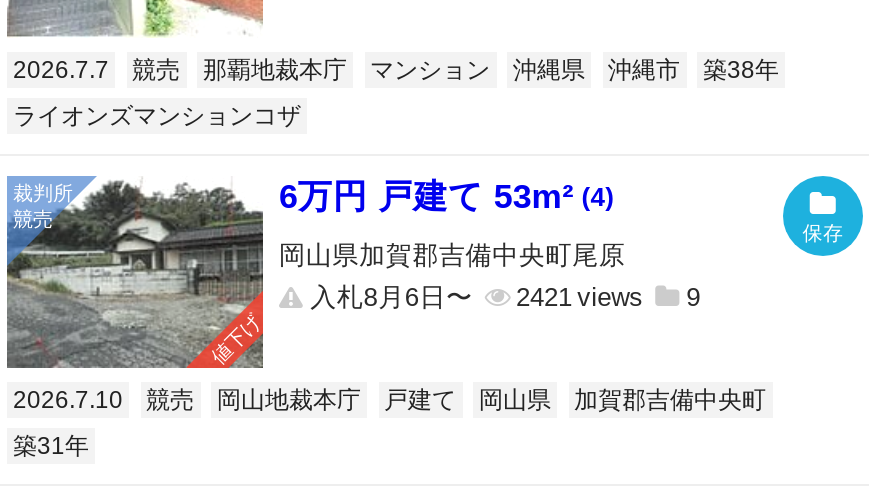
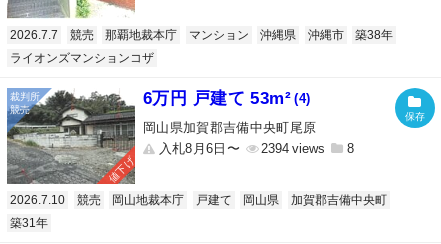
- 入札8月6日〜 2421
+ 入札8月6日〜 2394

- 9
+ 8
